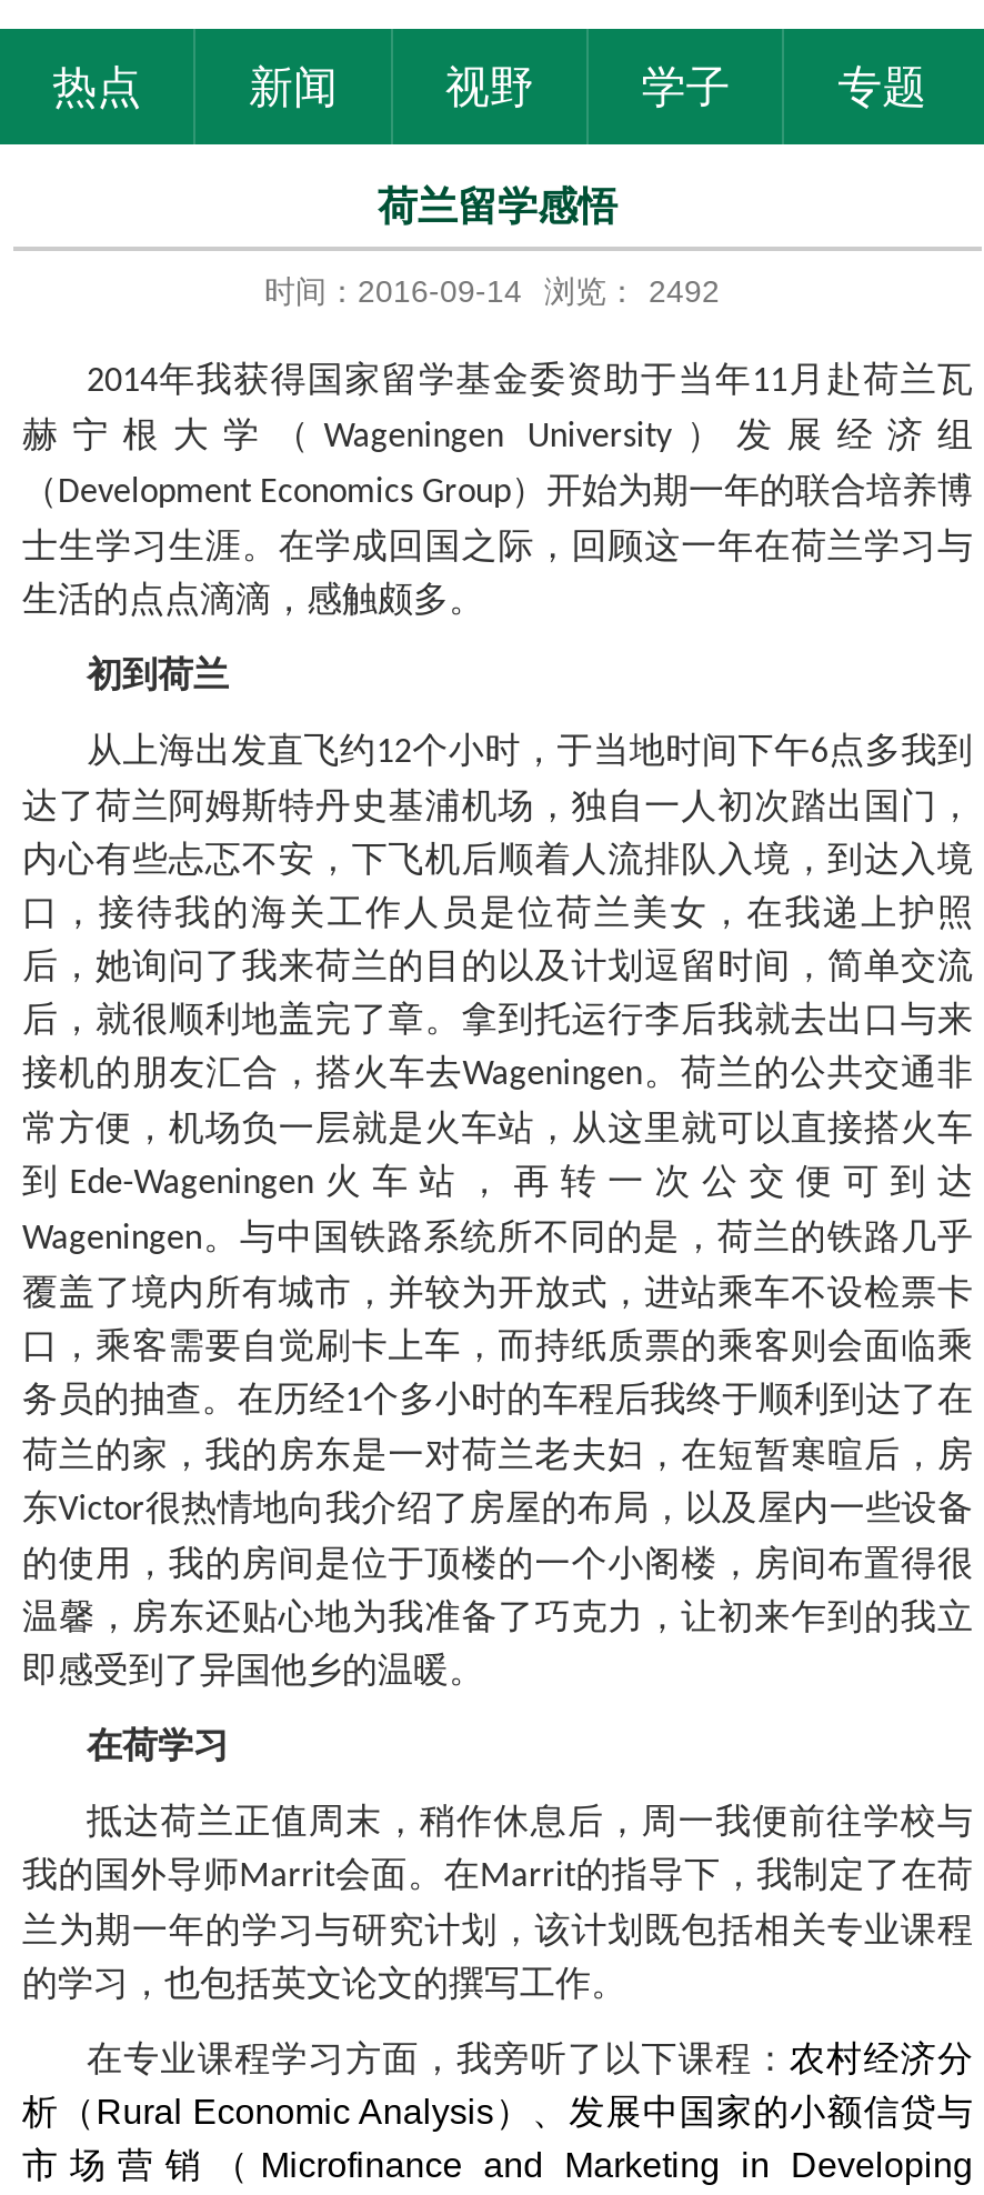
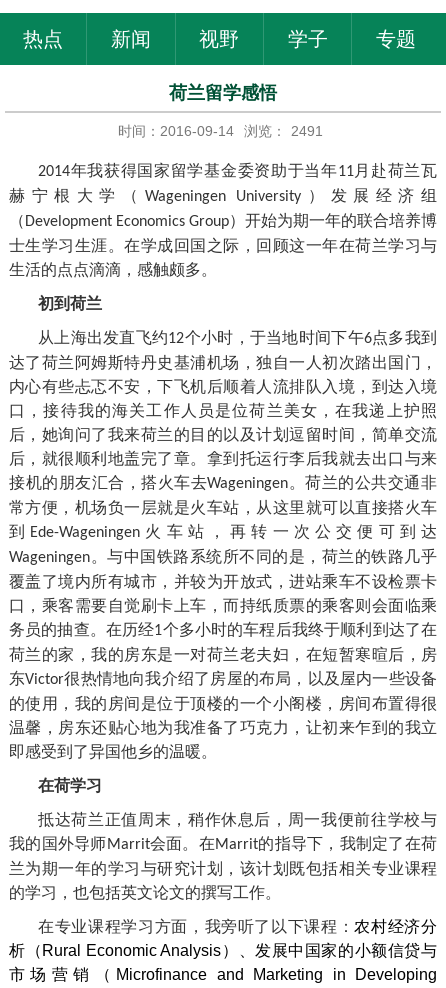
- 时间：2016-09-14 浏览： 2492
+ 时间：2016-09-14 浏览： 2491
